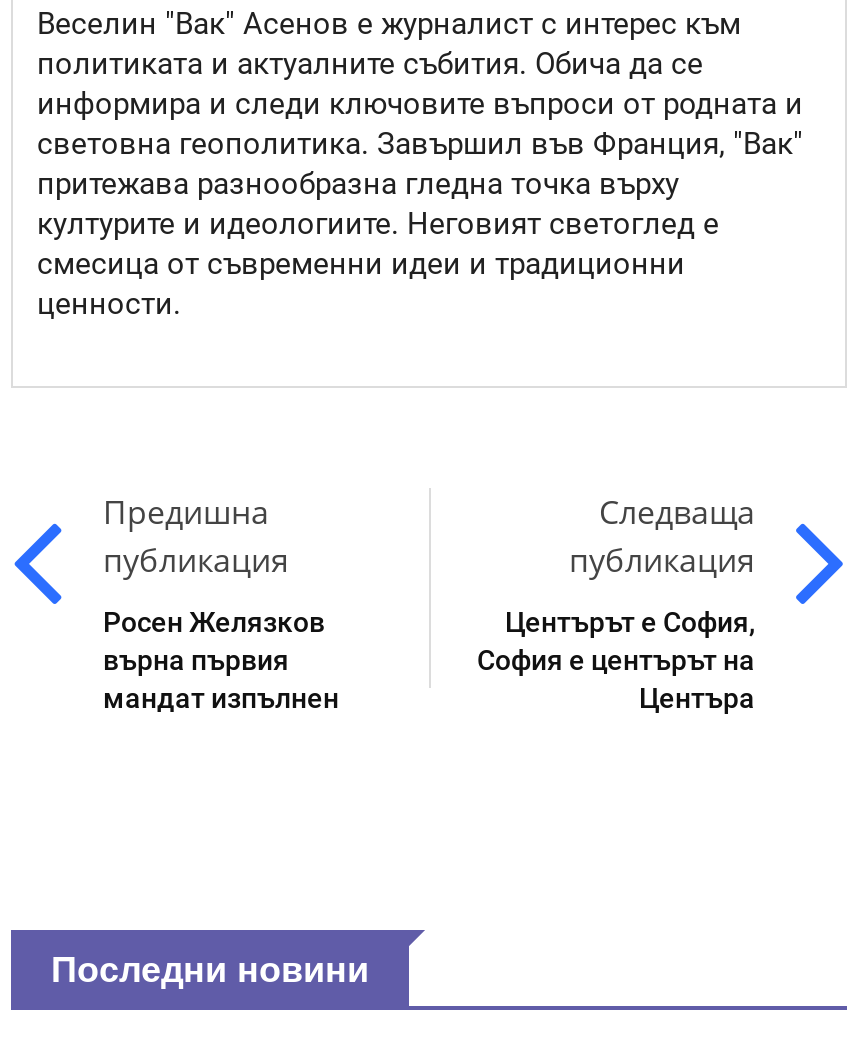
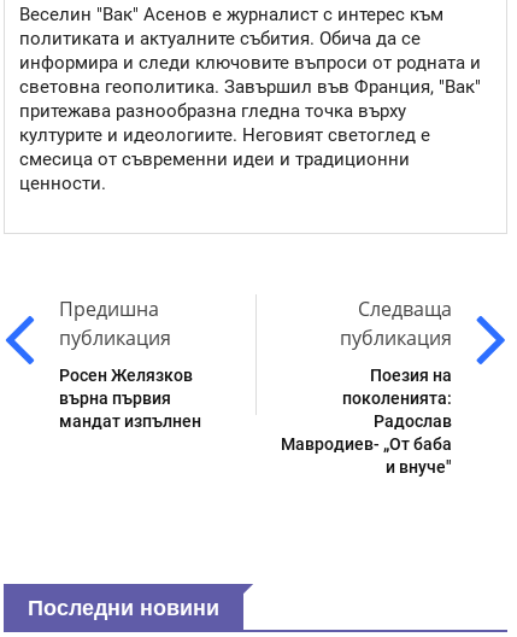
- Центърът е София,
- София е центърът на
- Центъра
+ Поезия на
+ поколенията:
+ Радослав
+ Мавродиев- „От баба
+ и внуче"
